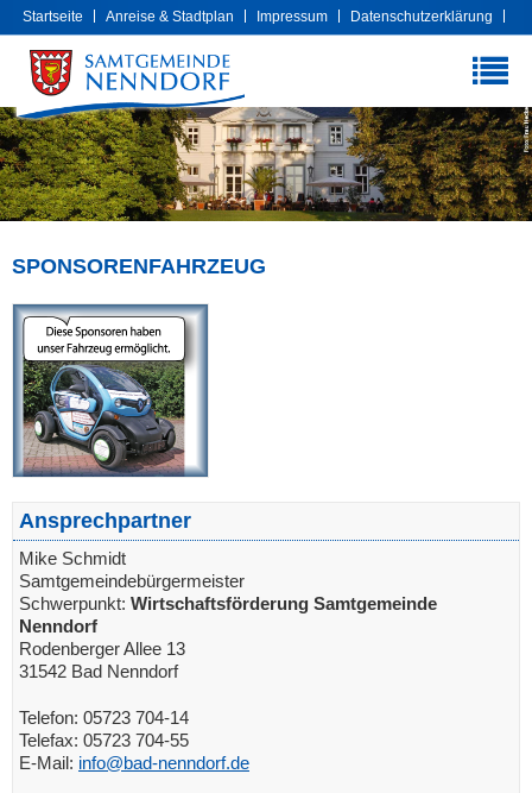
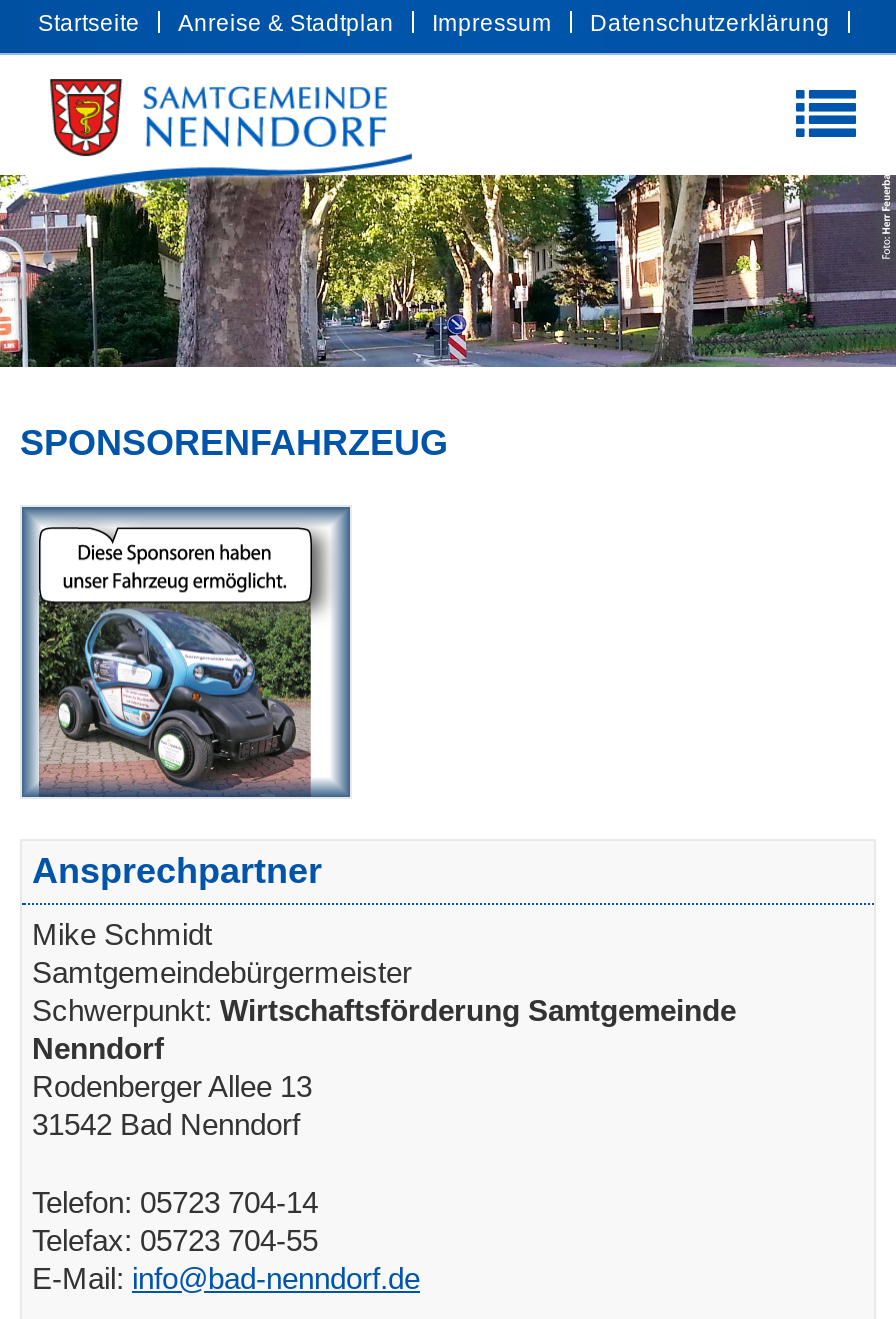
- [image]
+ [image]
